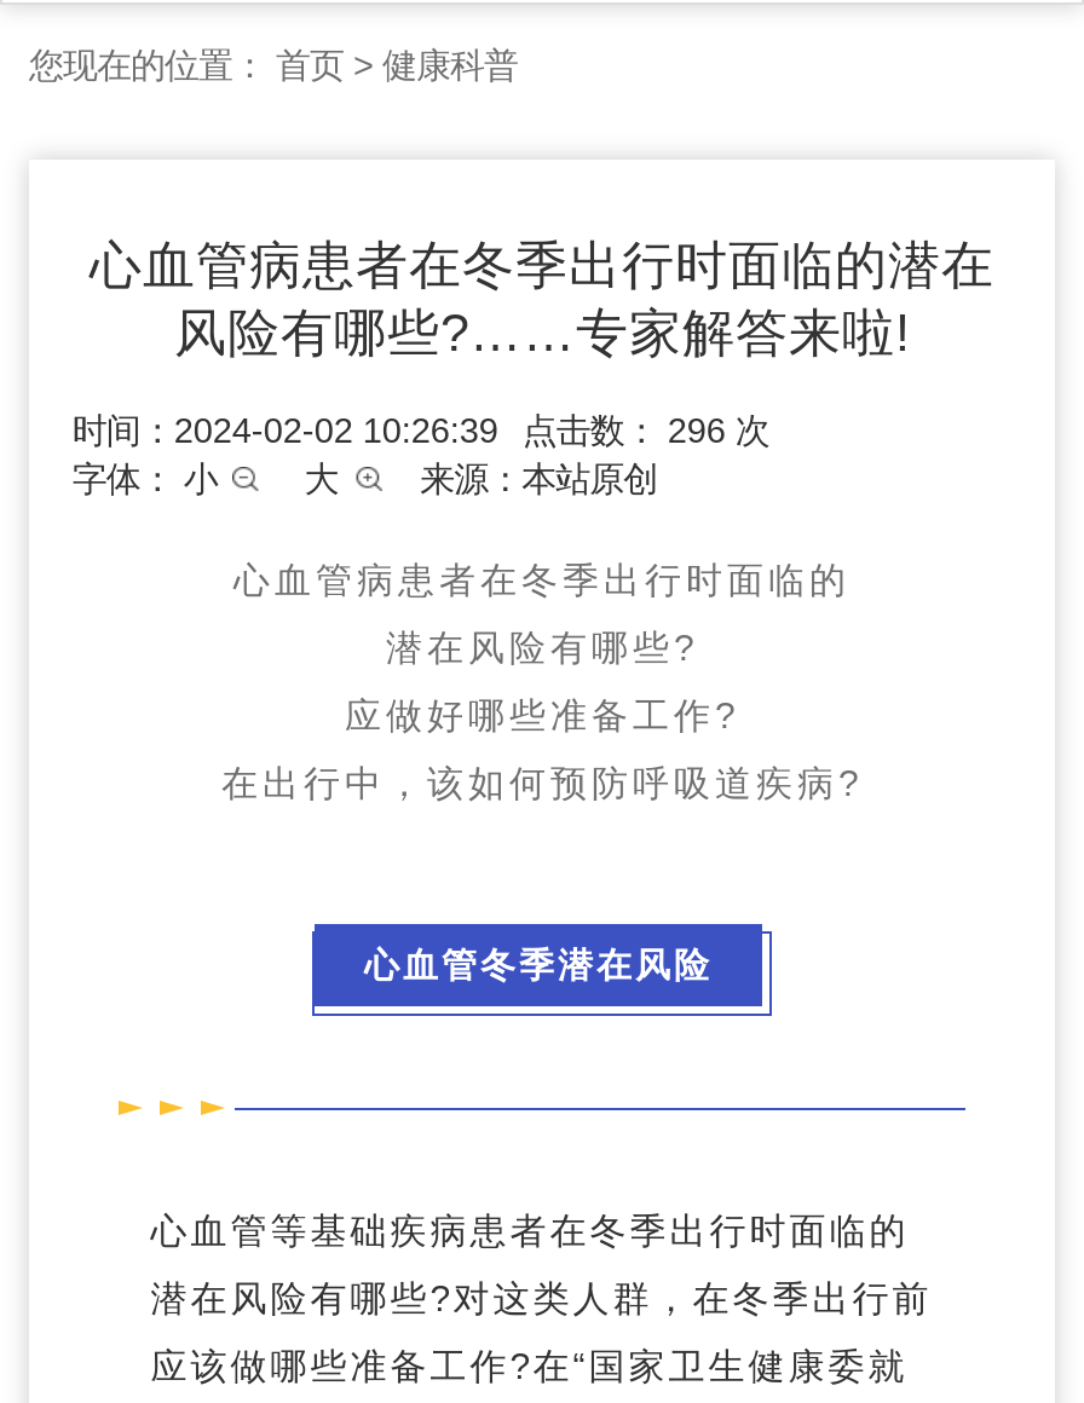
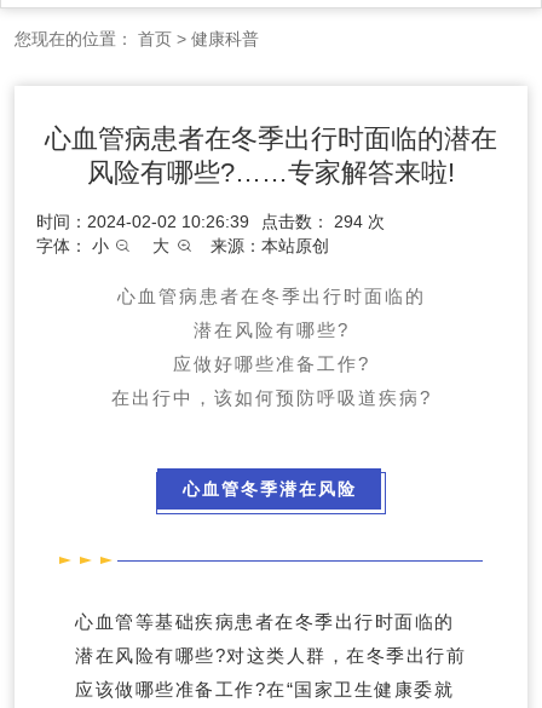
- 时间：2024-02-02 10:26:39 点击数：296次
+ 时间：2024-02-02 10:26:39 点击数：294次
